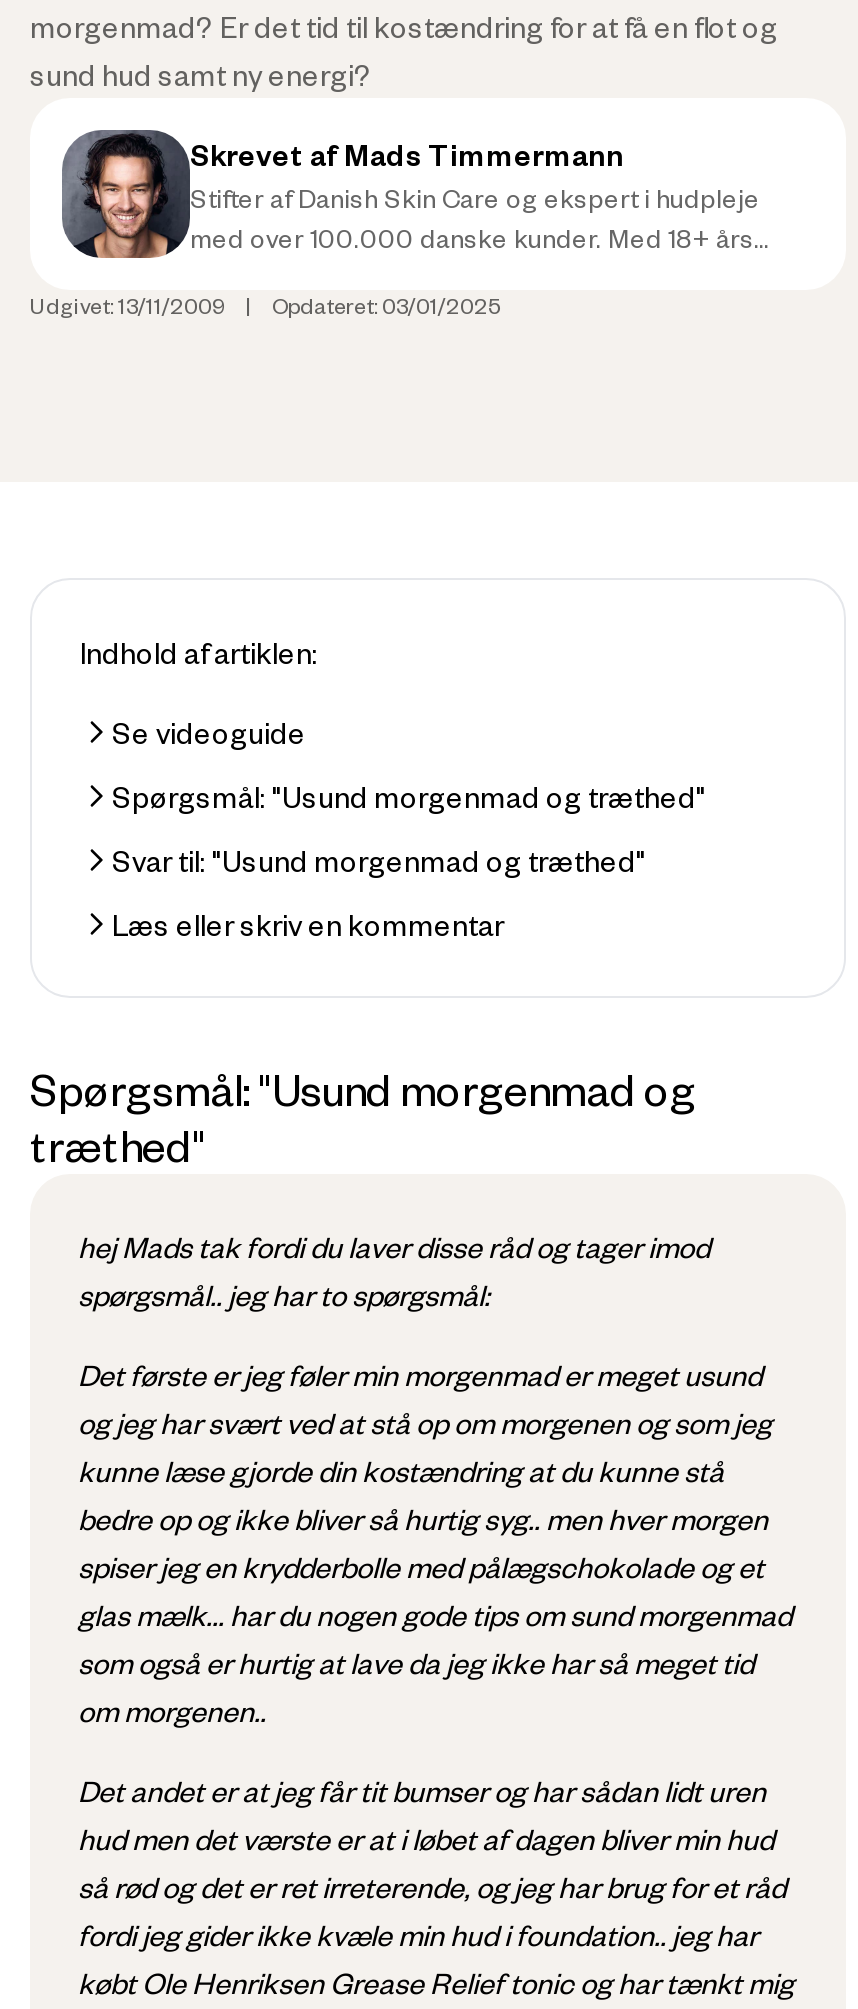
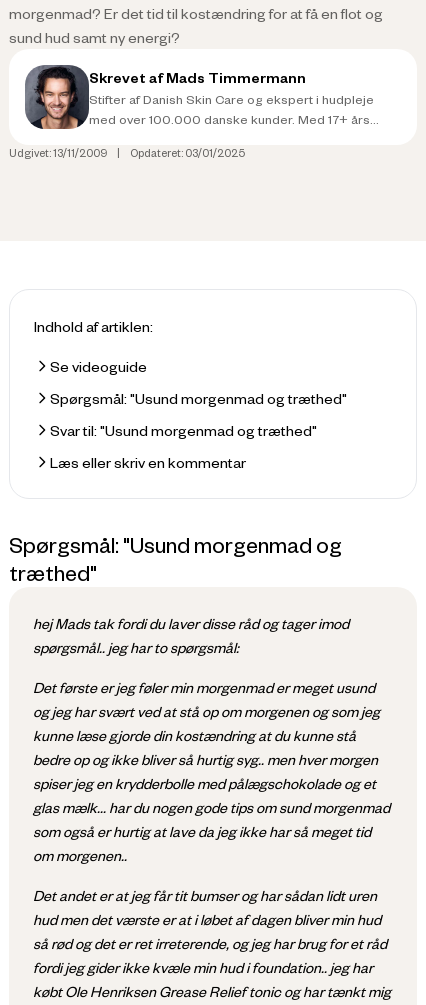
- med over 100.000 danske kunder. Med 18+ års
+ med over 100.000 danske kunder. Med 17+ års
